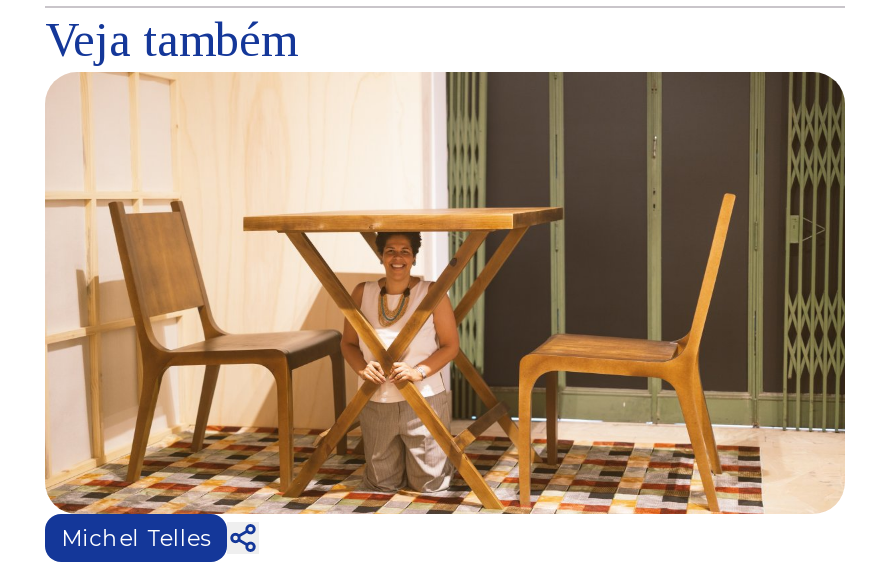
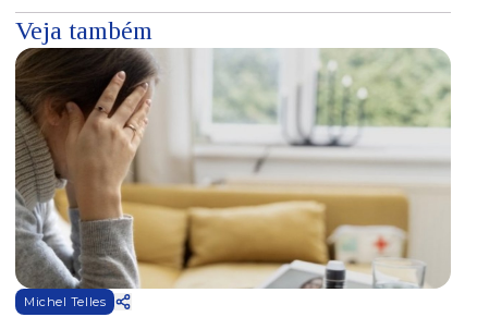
- [image]
+ [image]
